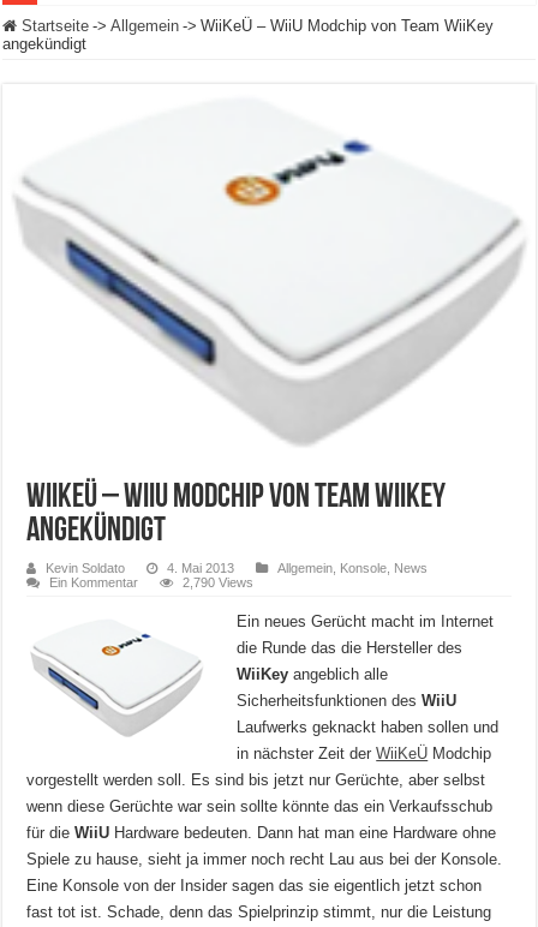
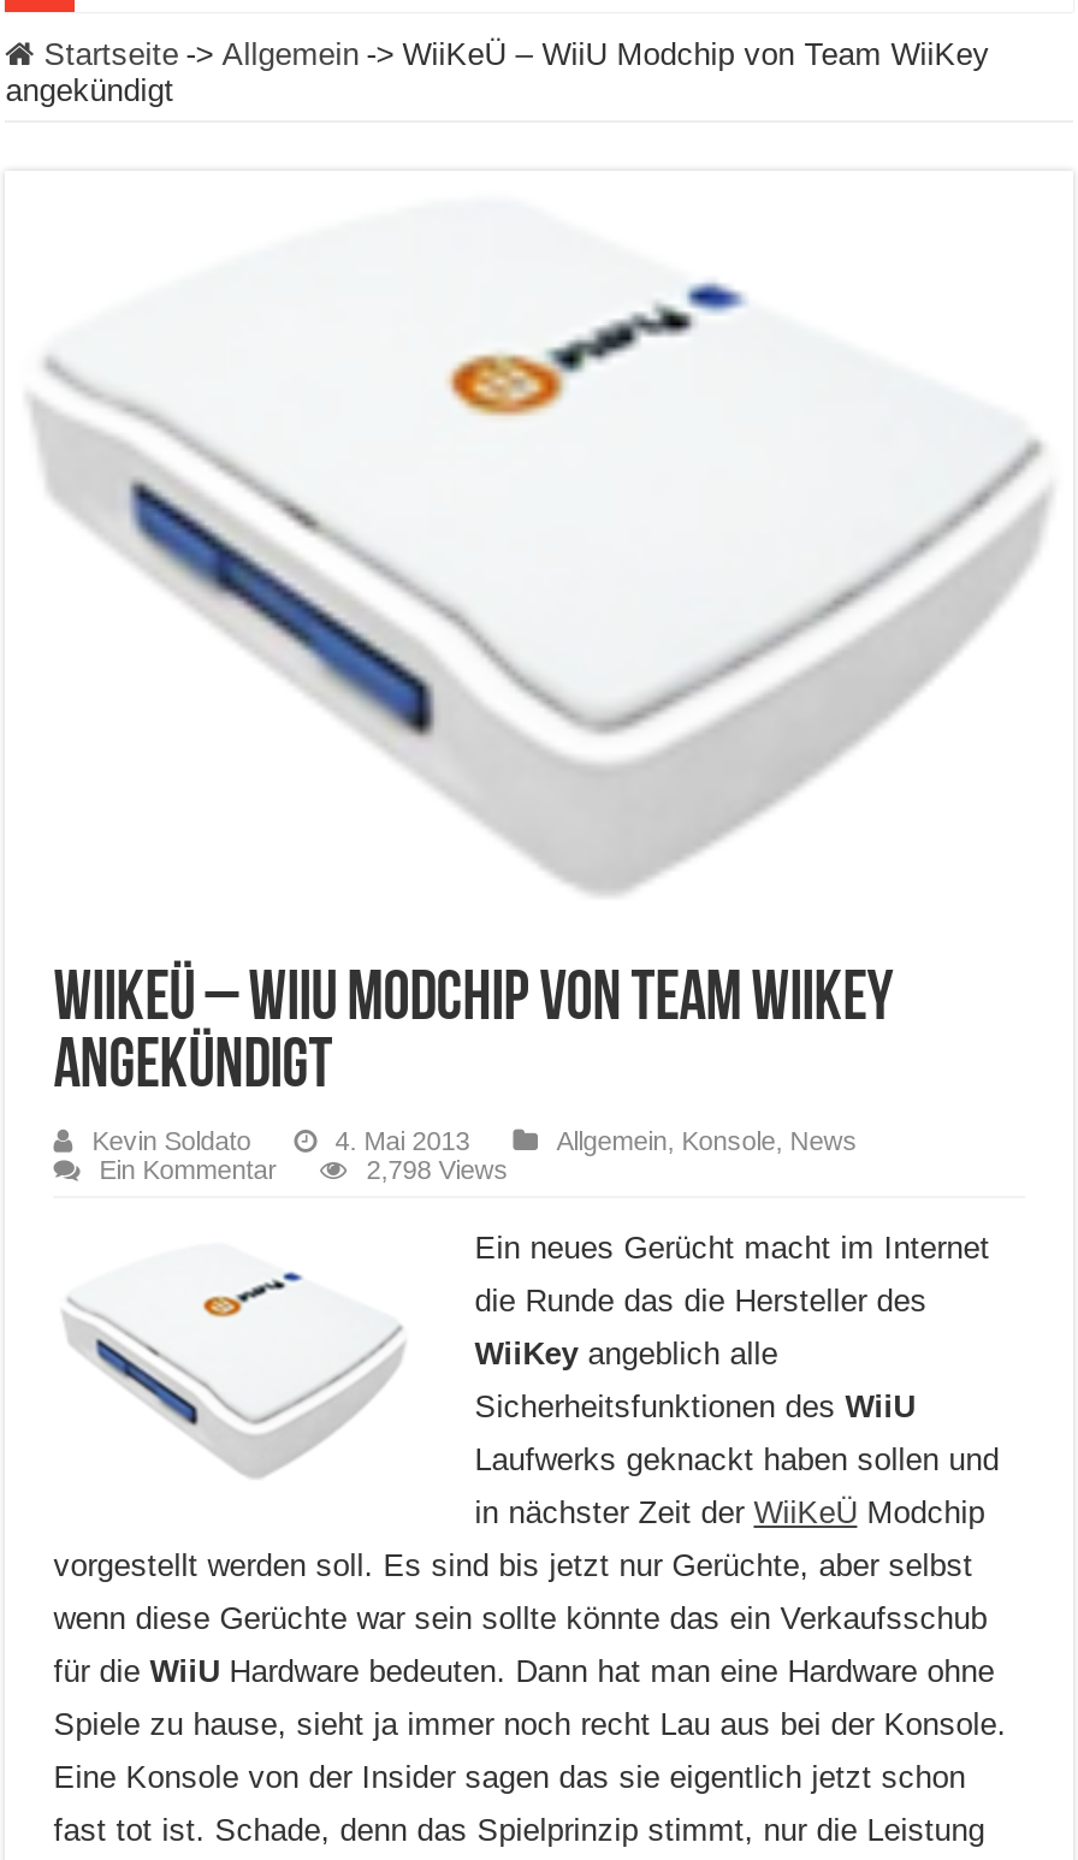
- 2,790 Views
+ 2,798 Views
